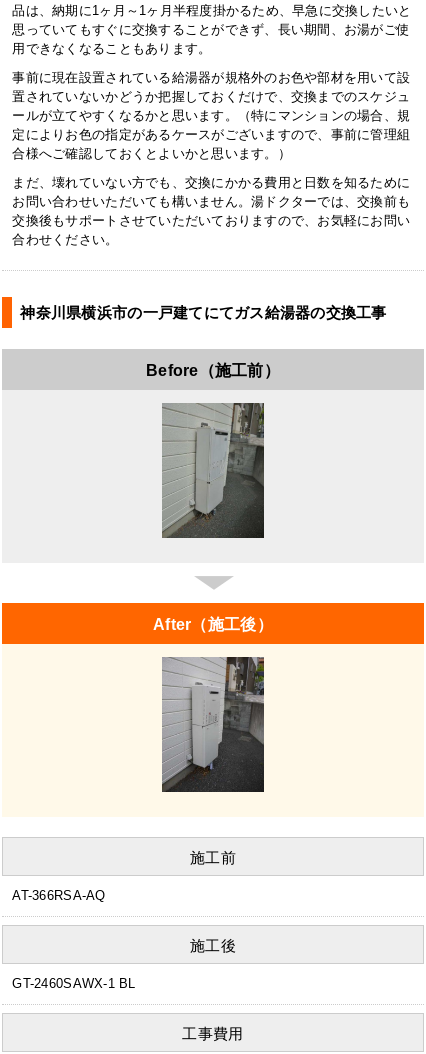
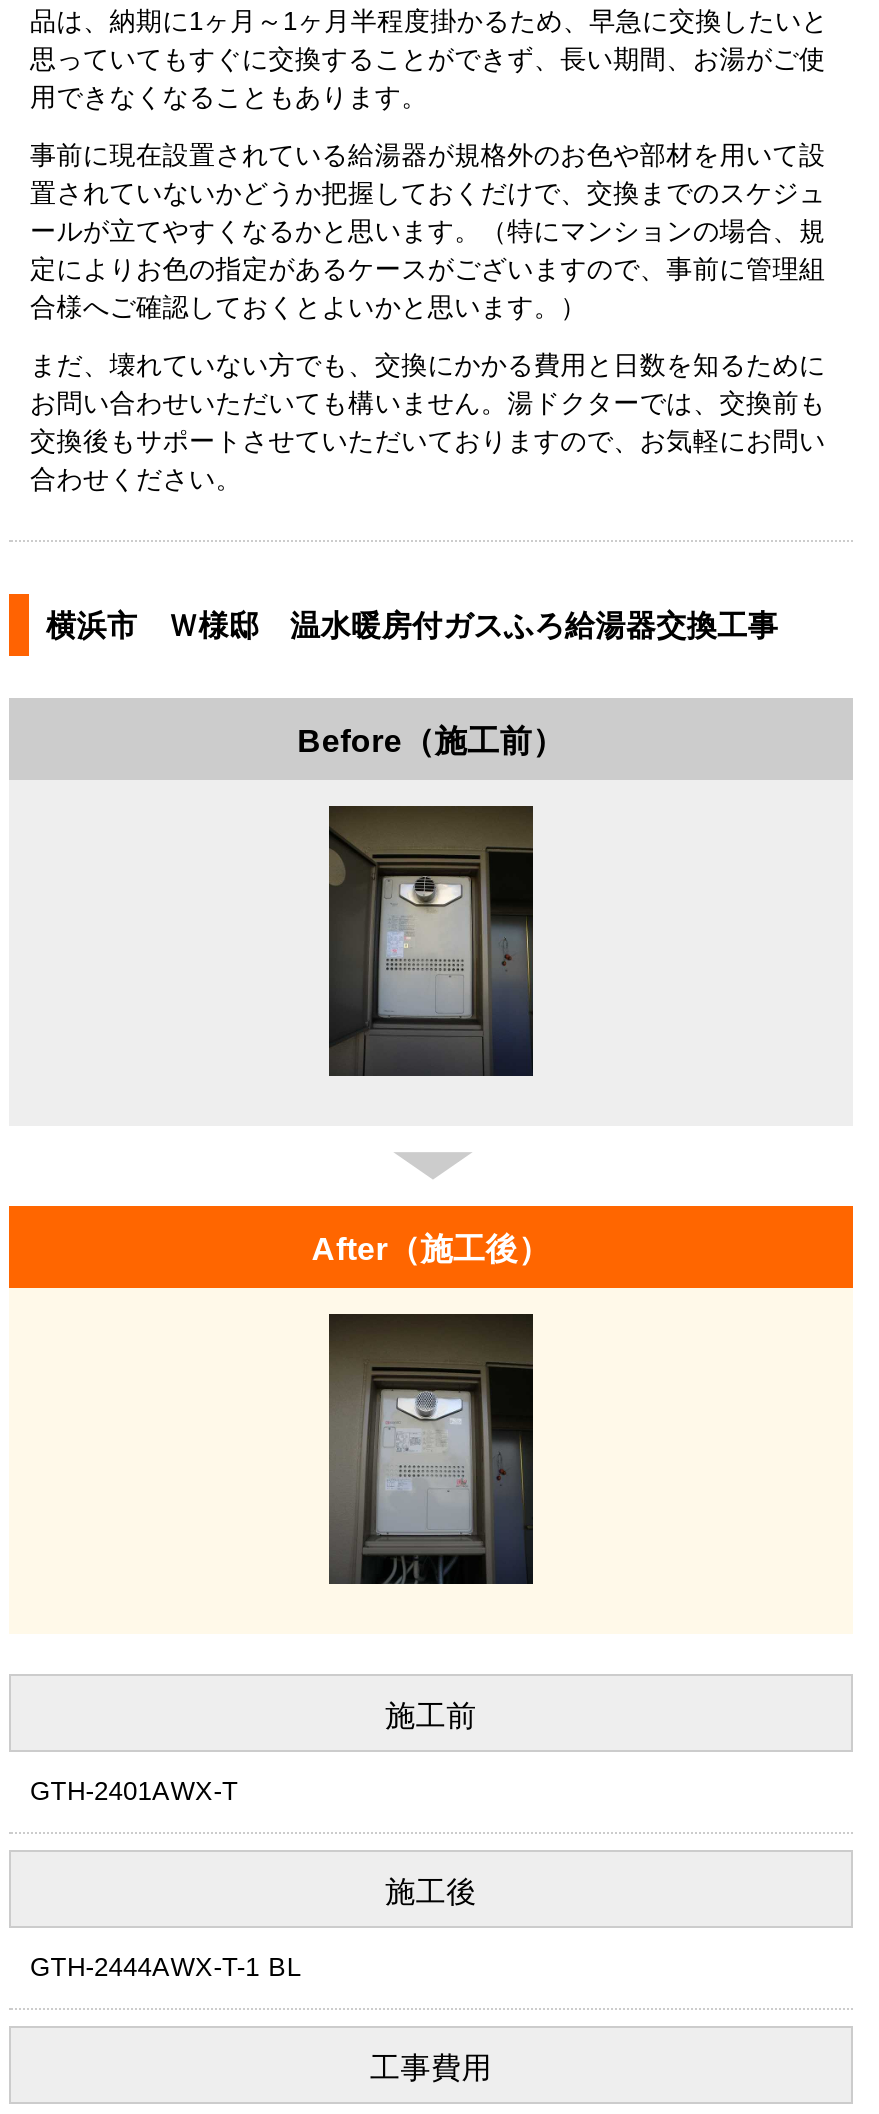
- 神奈川県横浜市の一戸建てにてガス給湯器の交換工事
+ 横浜市 Ｗ様邸 温水暖房付ガスふろ給湯器交換工事

- [image]
+ [image]

- [image]
+ [image]

- AT-366RSA-AQ
+ GTH-2401AWX-T

- GT-2460SAWX-1 BL
+ GTH-2444AWX-T-1 BL
